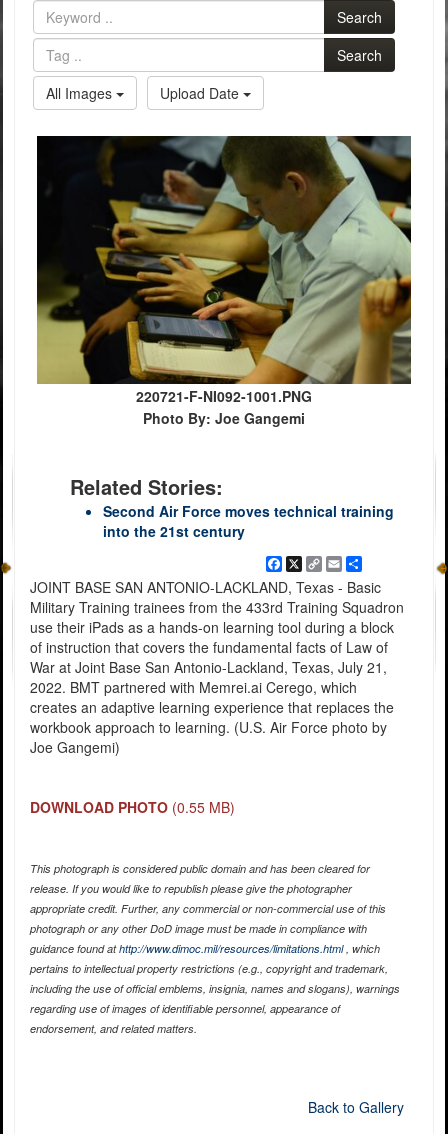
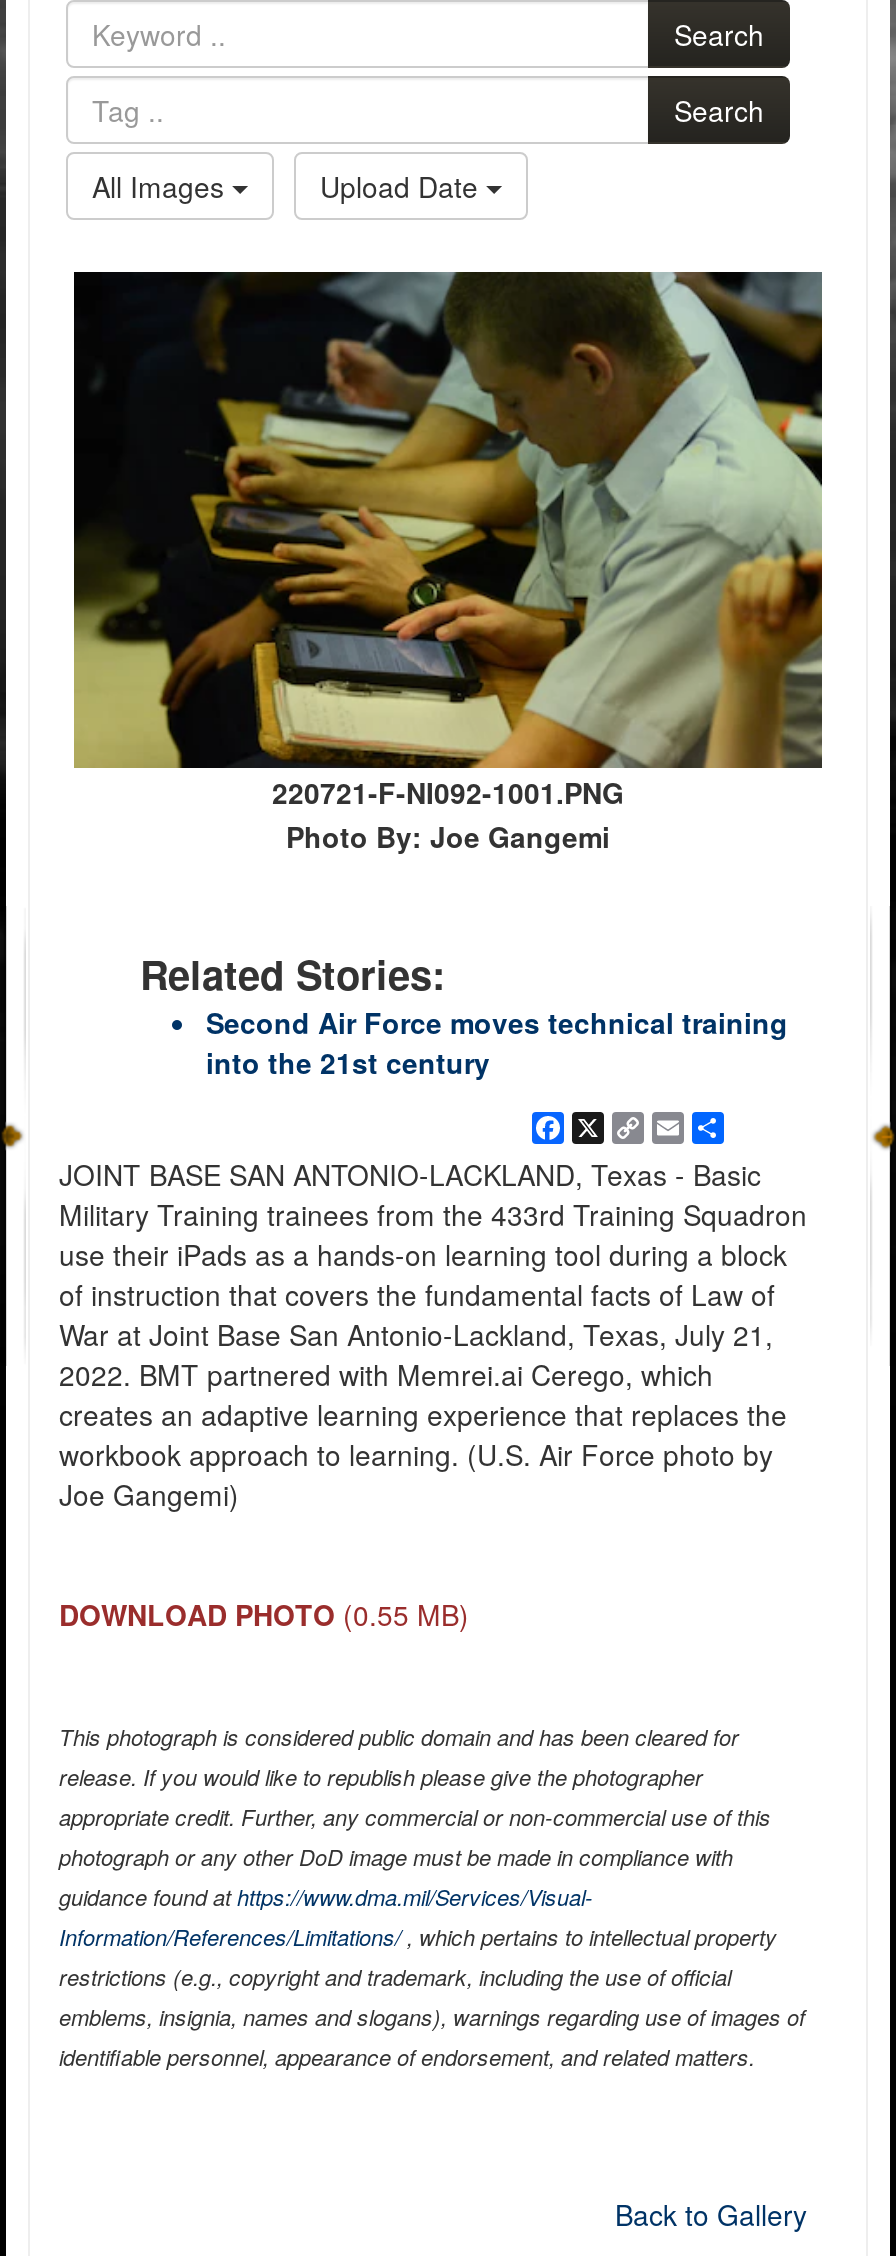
- guidance found at http://www.dimoc.mil/resources/limitations.html, which
- pertains to intellectual property restrictions (e.g., copyright and trademark,
- including the use of official emblems, insignia, names and slogans), warnings
- regarding use of images of identifiable personnel, appearance of
- endorsement, and related matters.
+ guidance found at https://www.dma.mil/Services/Visual-
+ Information/References/Limitations/, which pertains to intellectual property
+ restrictions (e.g., copyright and trademark, including the use of official
+ emblems, insignia, names and slogans), warnings regarding use of images of
+ identifiable personnel, appearance of endorsement, and related matters.
